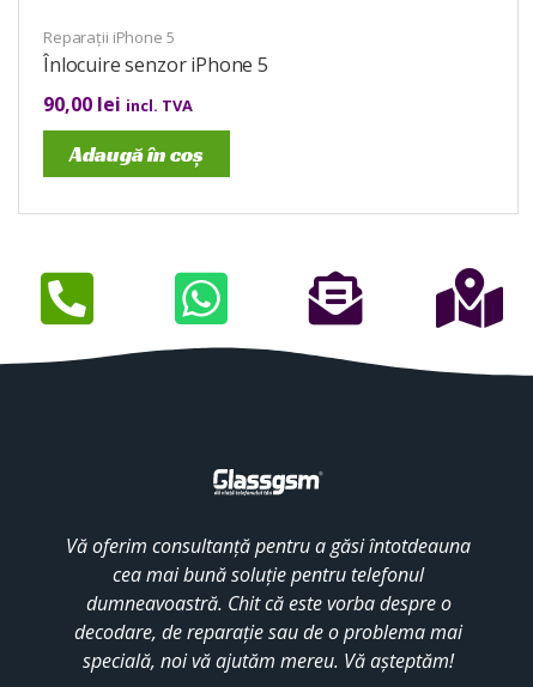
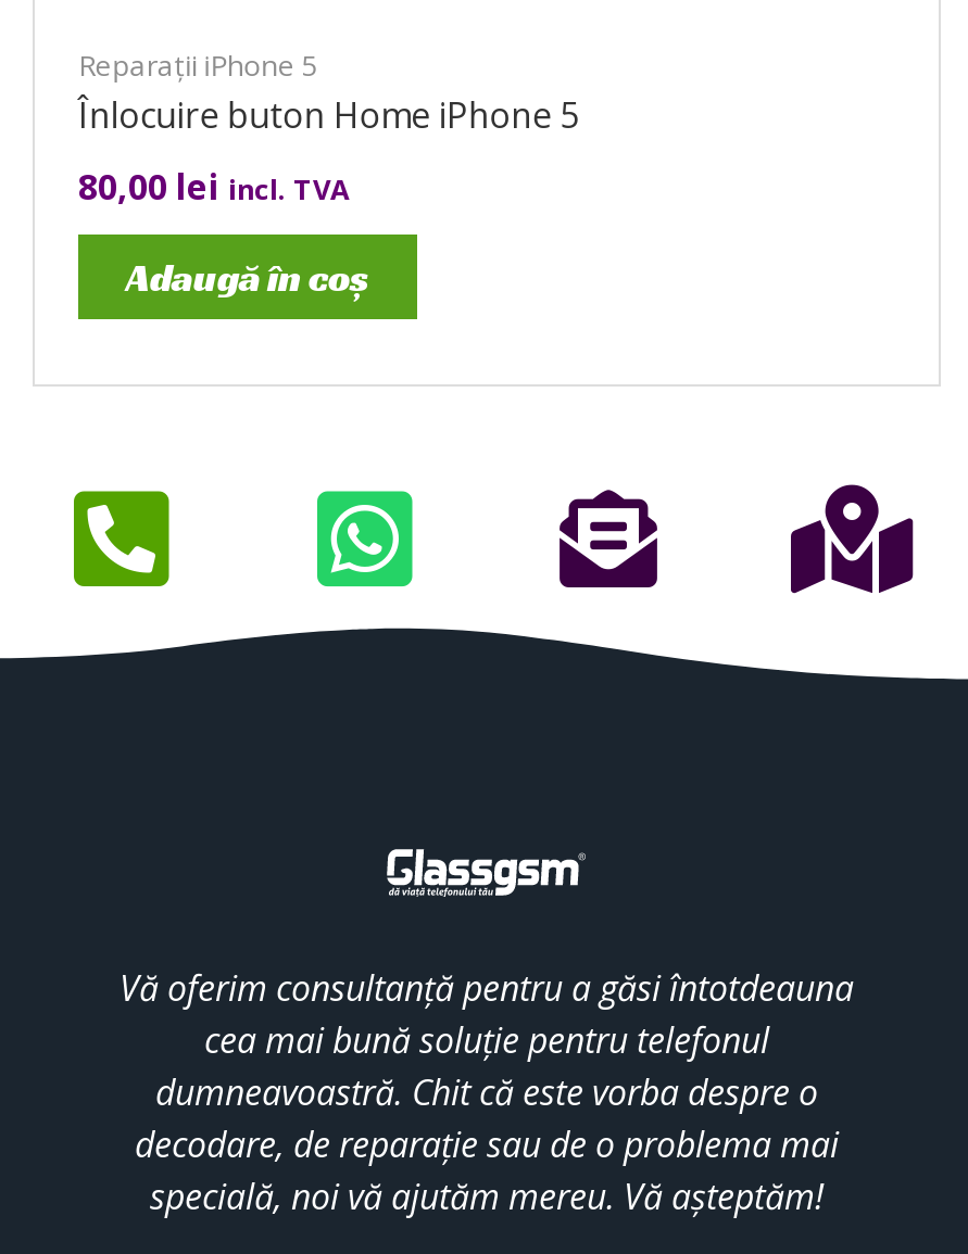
- Înlocuire senzor iPhone 5
+ Înlocuire buton Home iPhone 5

- 90,00 lei incl. TVA
+ 80,00 lei incl. TVA
